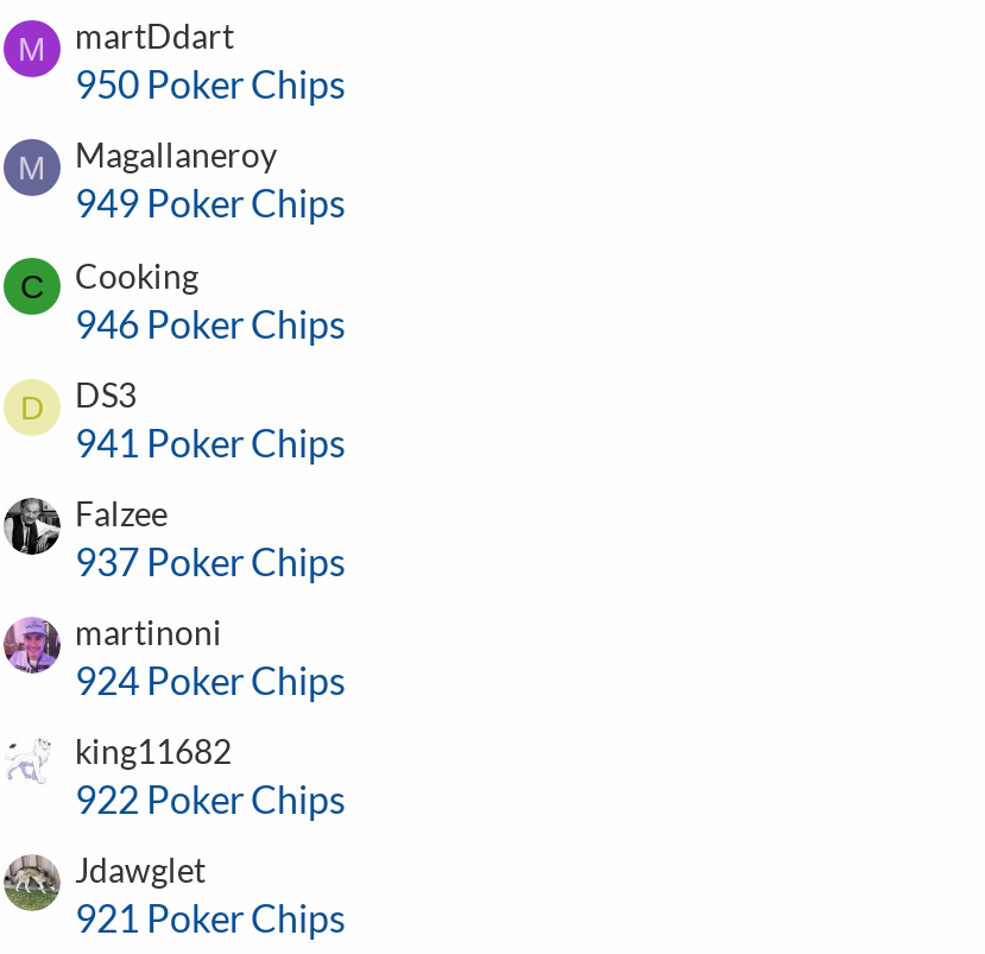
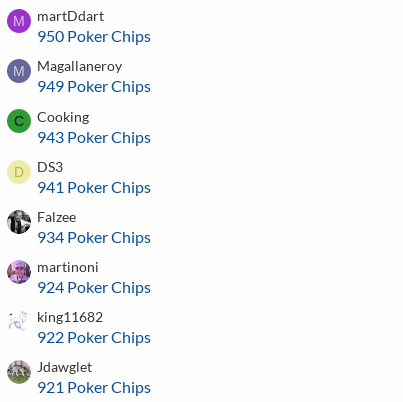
- 946 Poker Chips
+ 943 Poker Chips

- 937 Poker Chips
+ 934 Poker Chips
